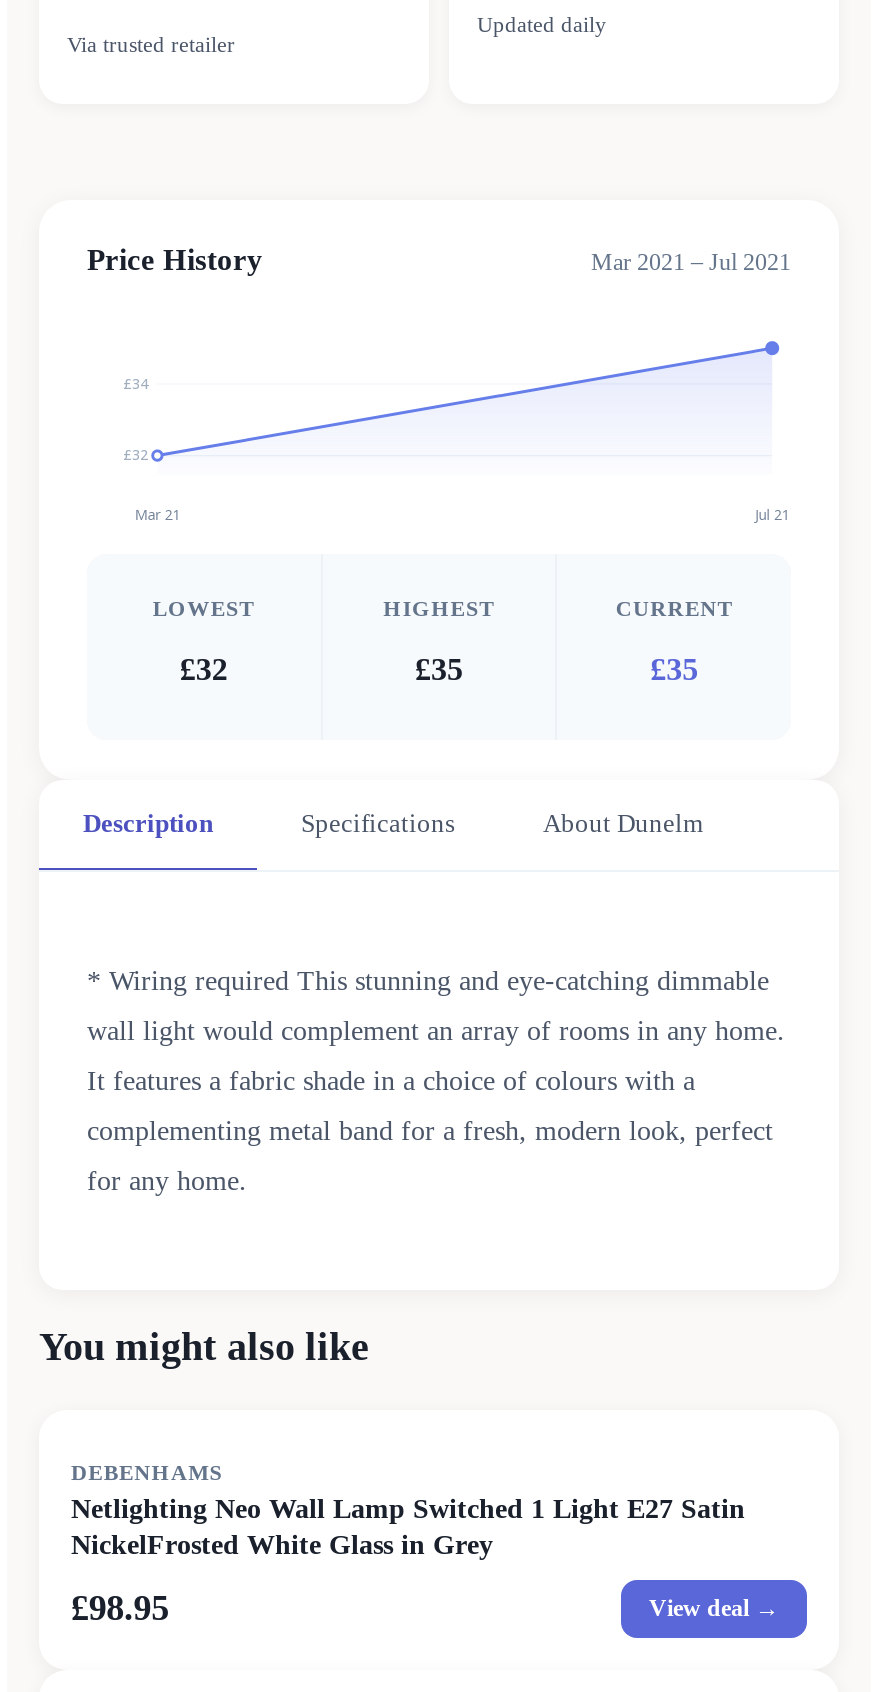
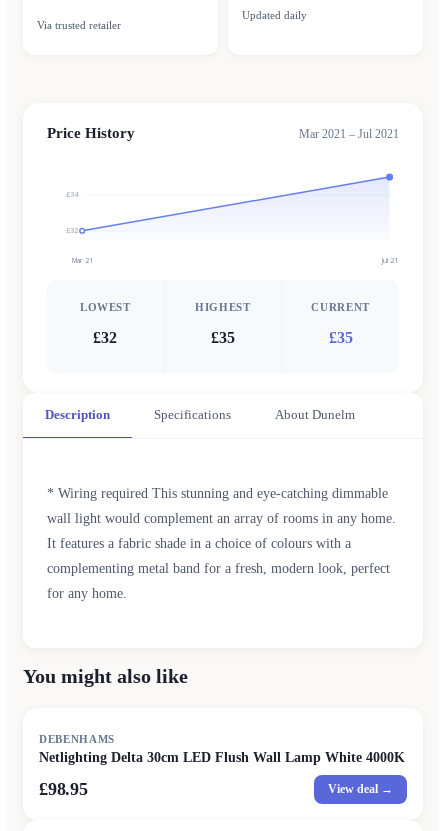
- Netlighting Neo Wall Lamp Switched 1 Light E27 Satin
- NickelFrosted White Glass in Grey
+ Netlighting Delta 30cm LED Flush Wall Lamp White 4000K
